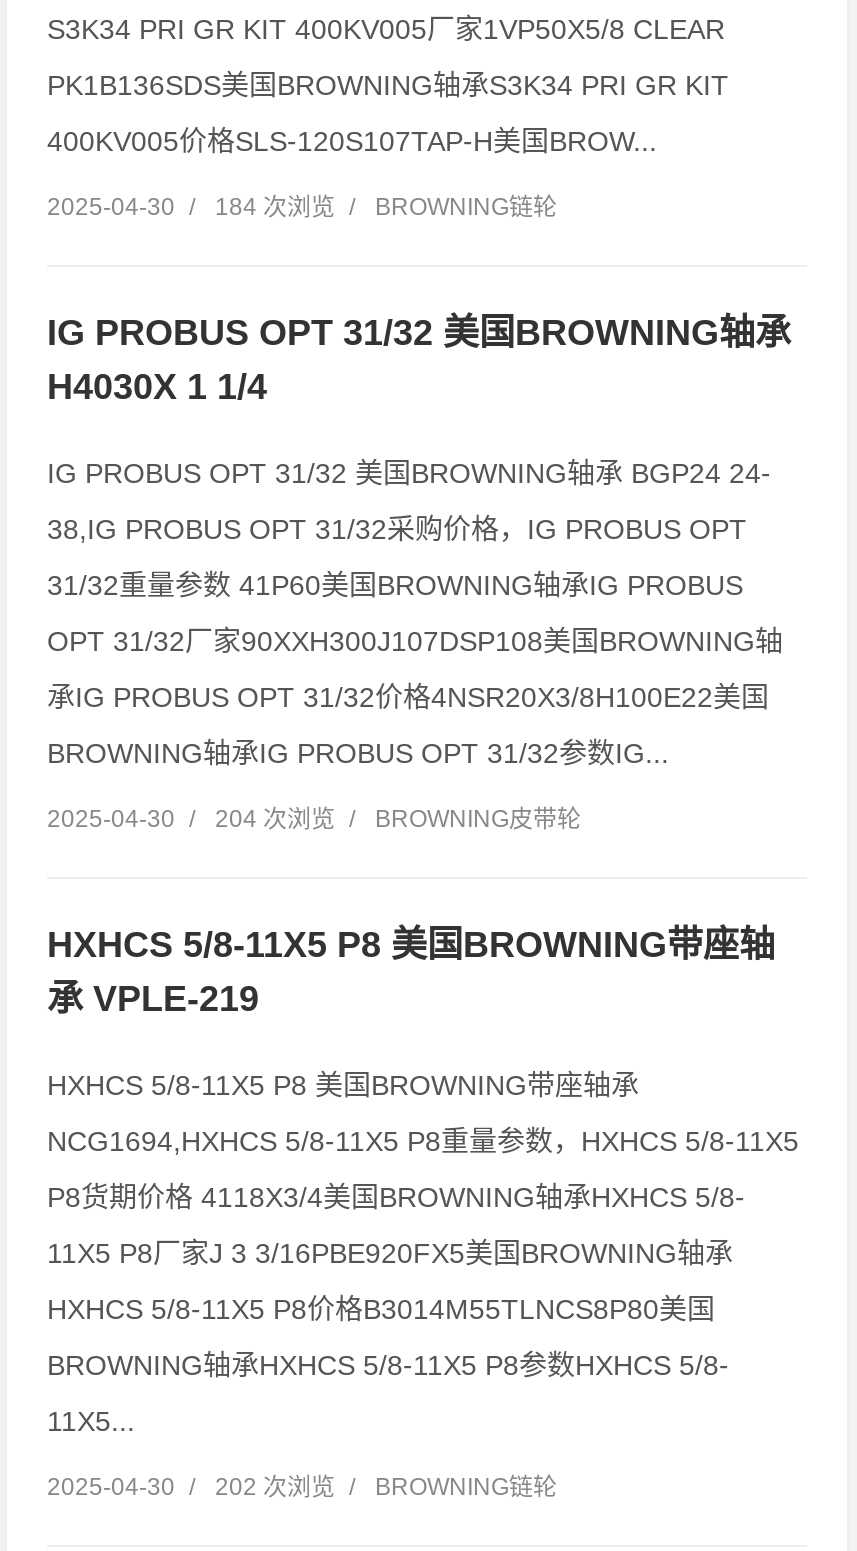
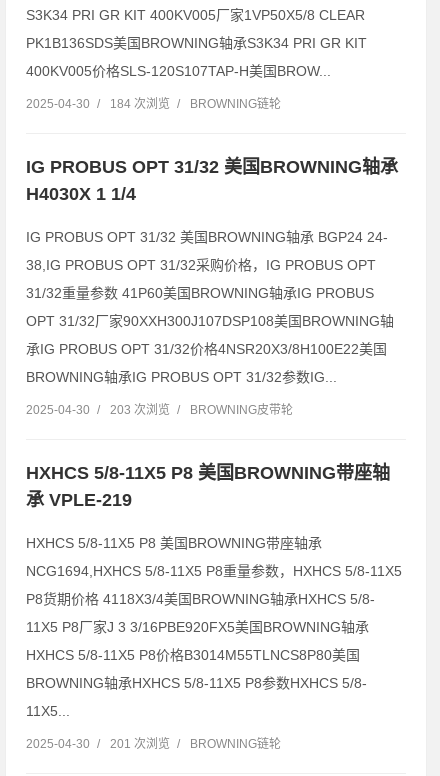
- 2025-04-30 / 204 次浏览 / BROWNING皮带轮
+ 2025-04-30 / 203 次浏览 / BROWNING皮带轮

- 2025-04-30 / 202 次浏览 / BROWNING链轮
+ 2025-04-30 / 201 次浏览 / BROWNING链轮
